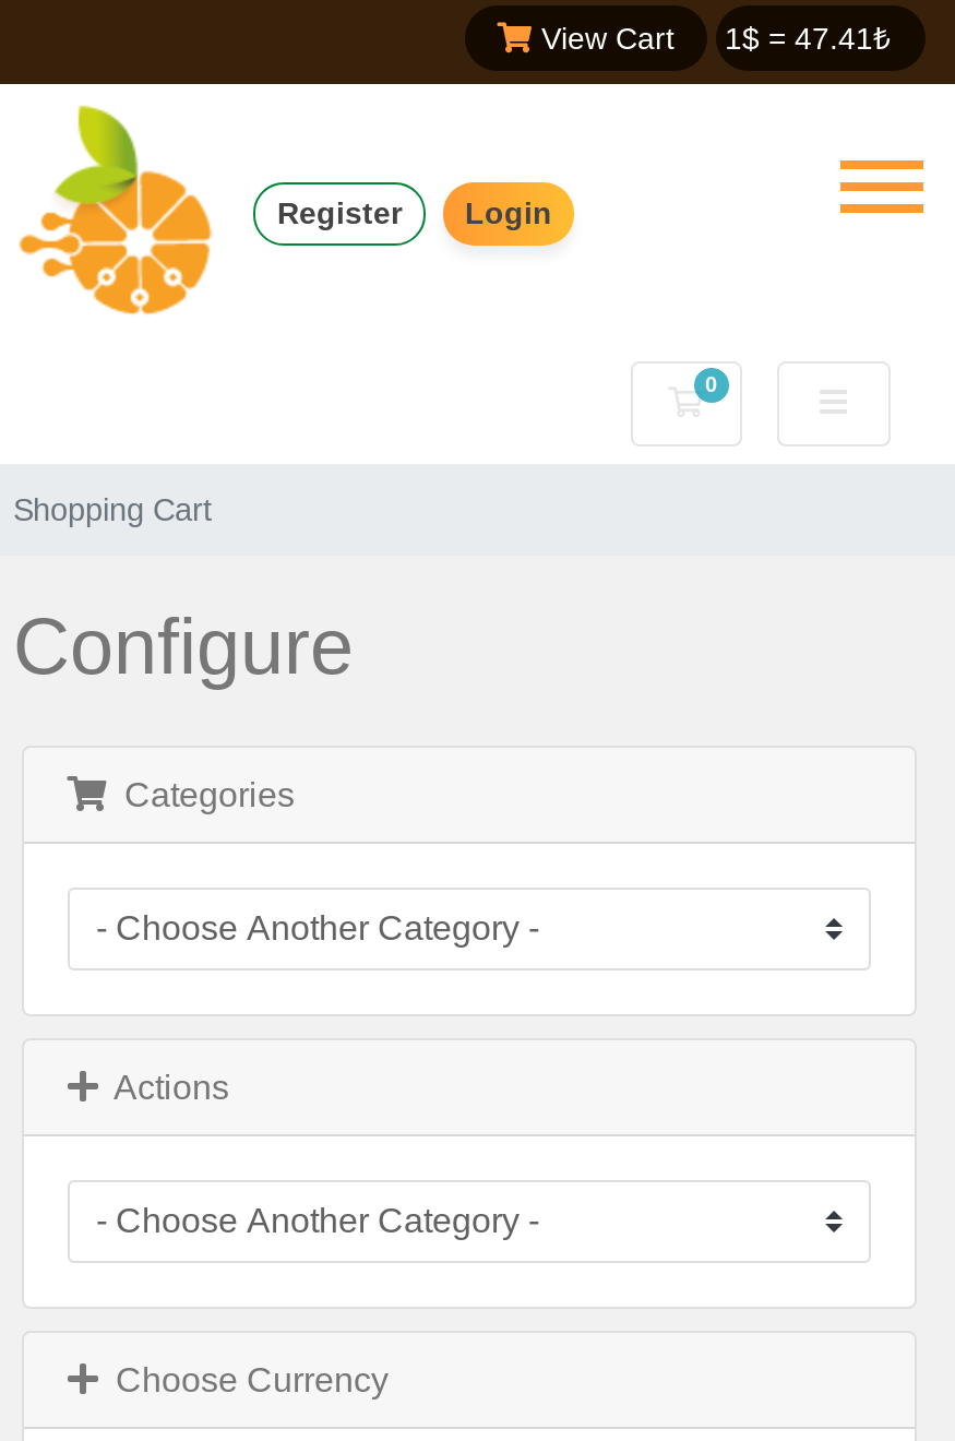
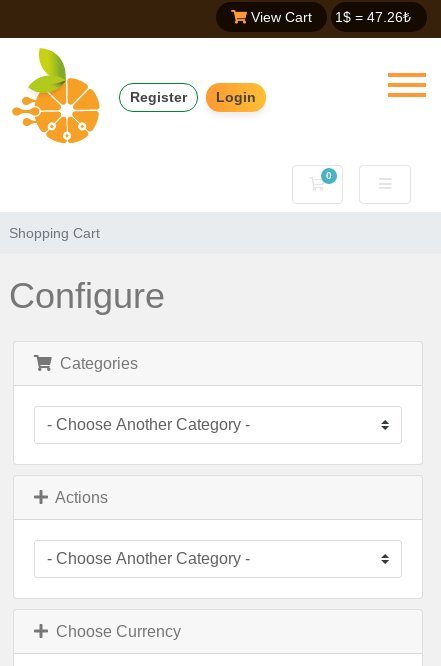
- View Cart 1$ = 47.41₺
+ View Cart 1$ = 47.26₺
